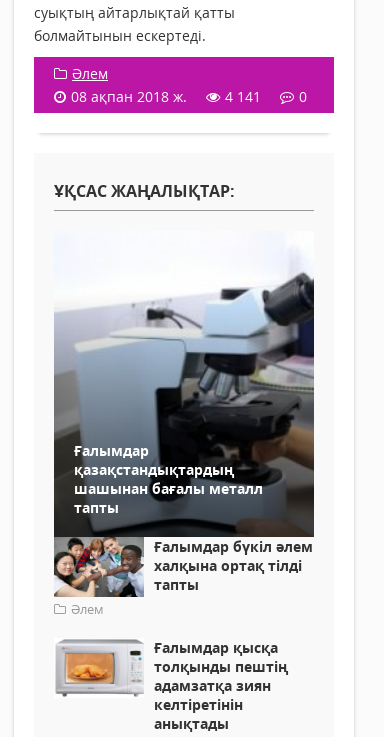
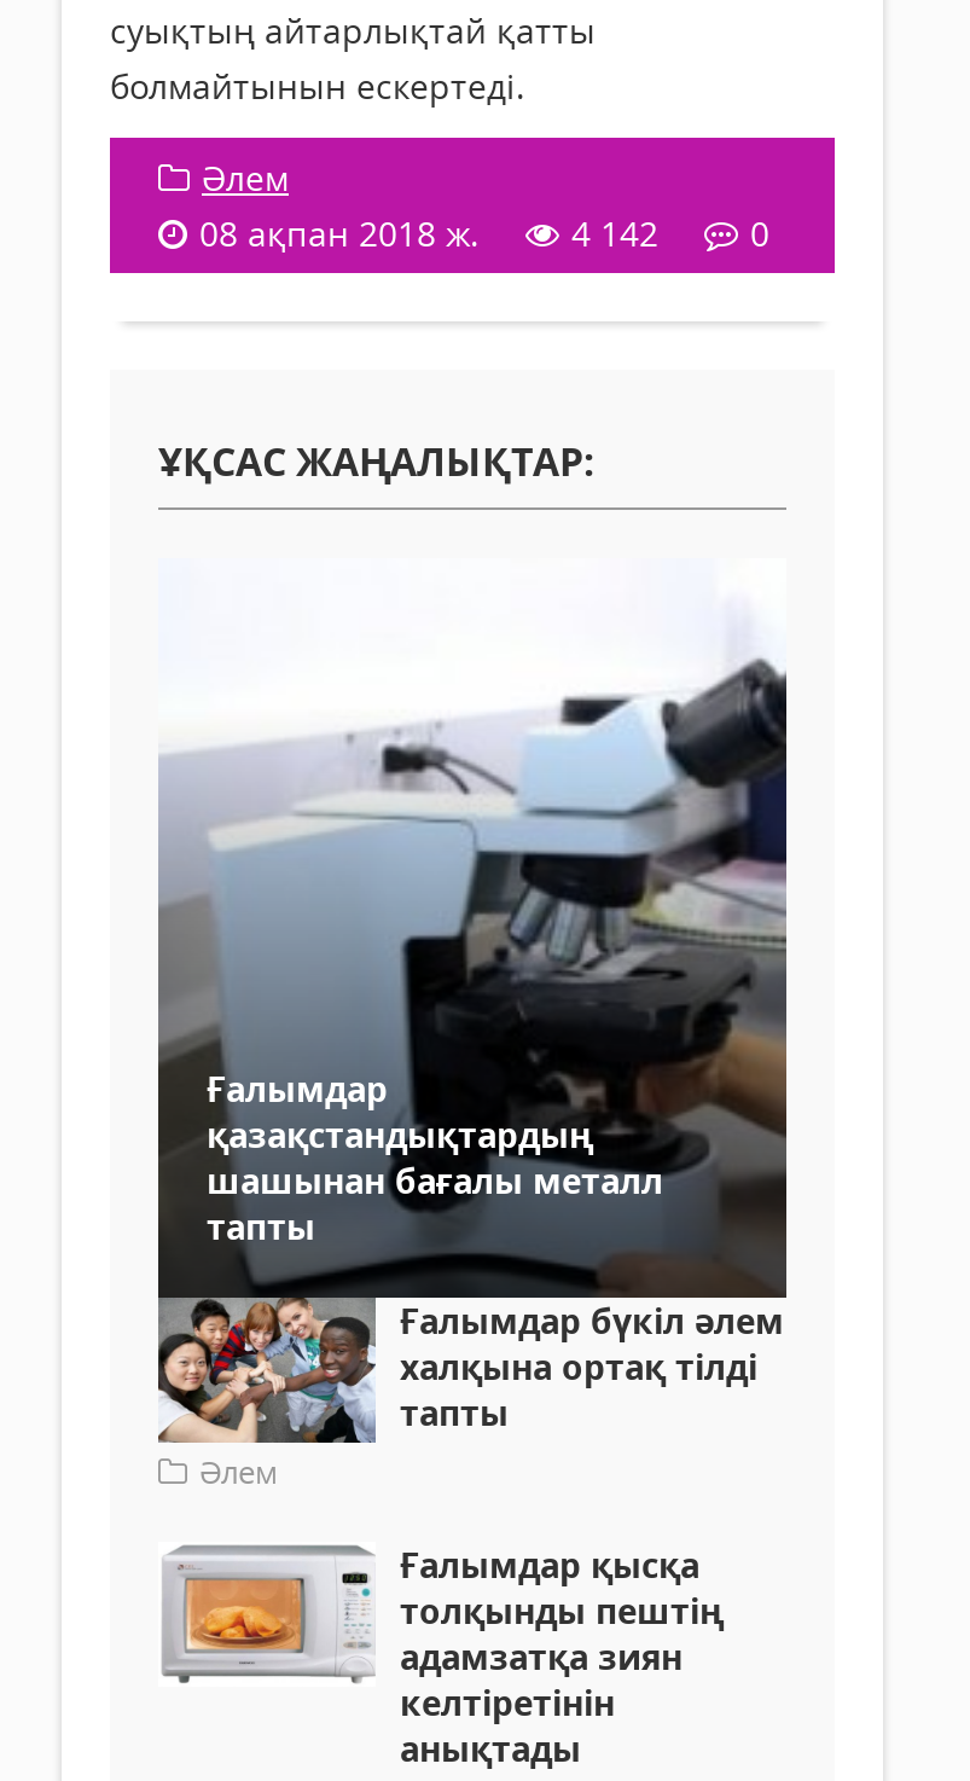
- 08 ақпан 2018 ж. 4 141 0
+ 08 ақпан 2018 ж. 4 142 0
